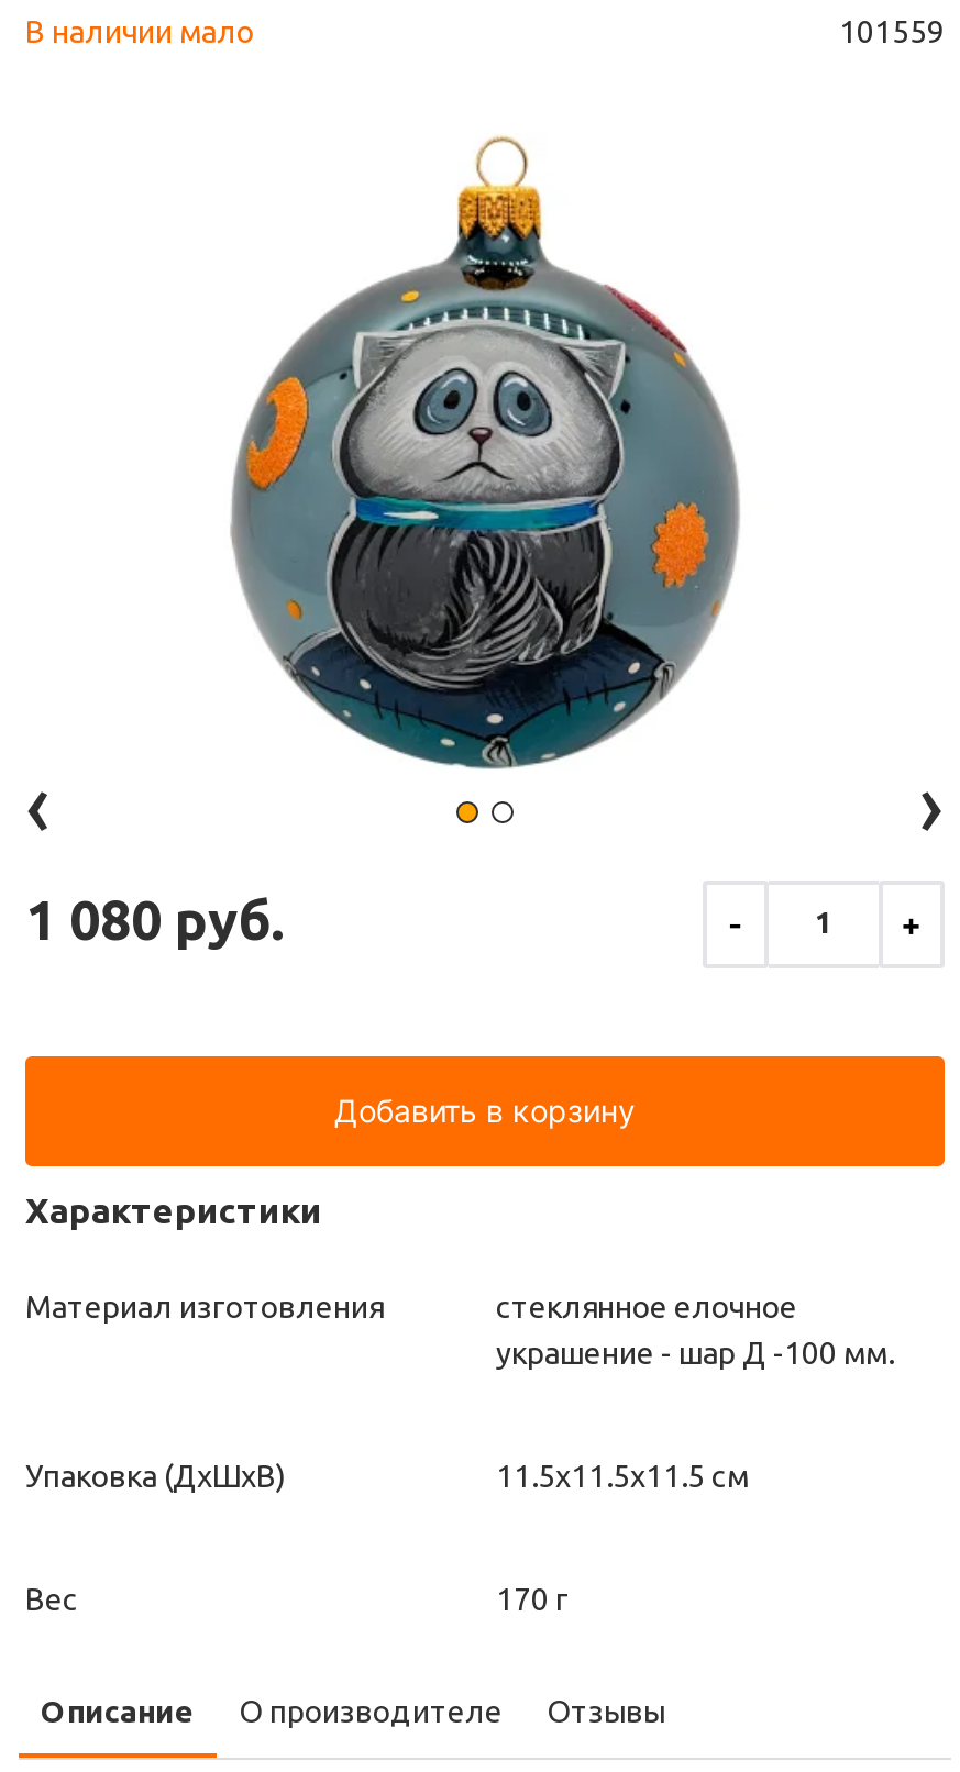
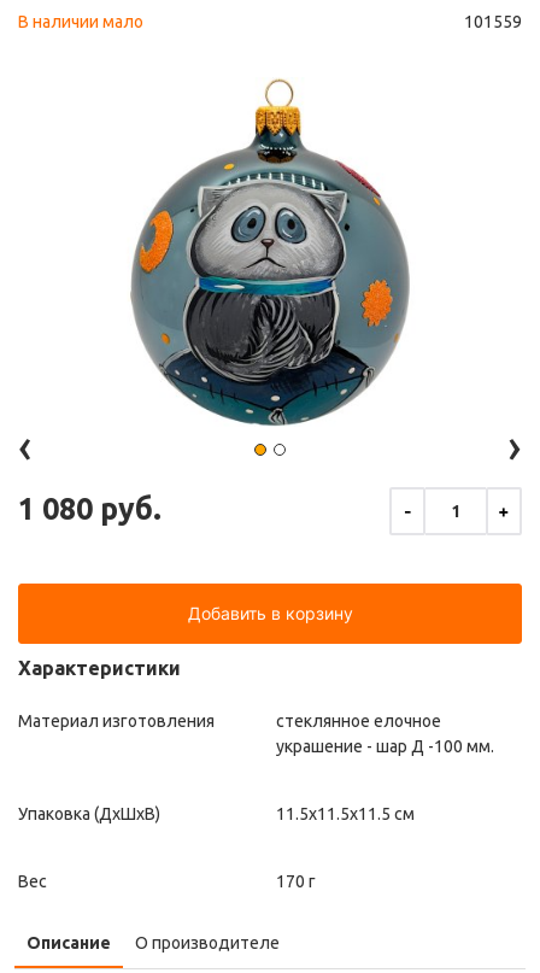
- Отзывы
